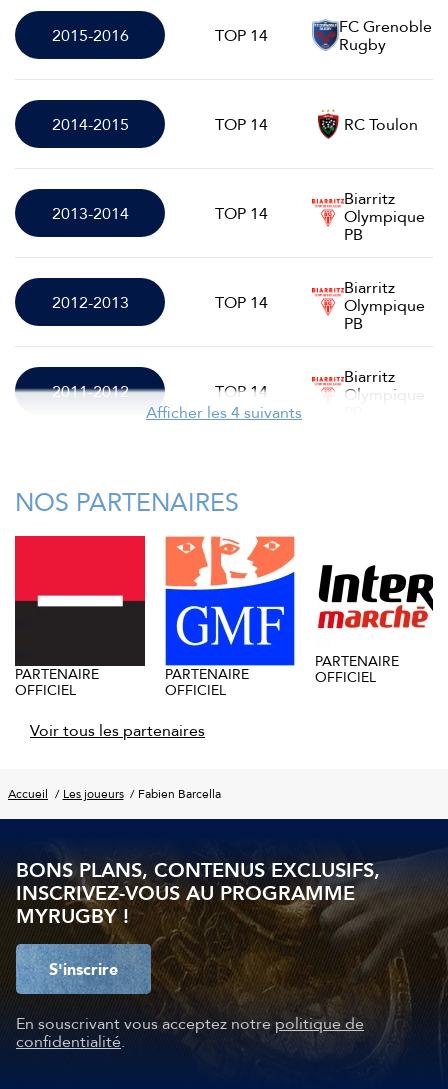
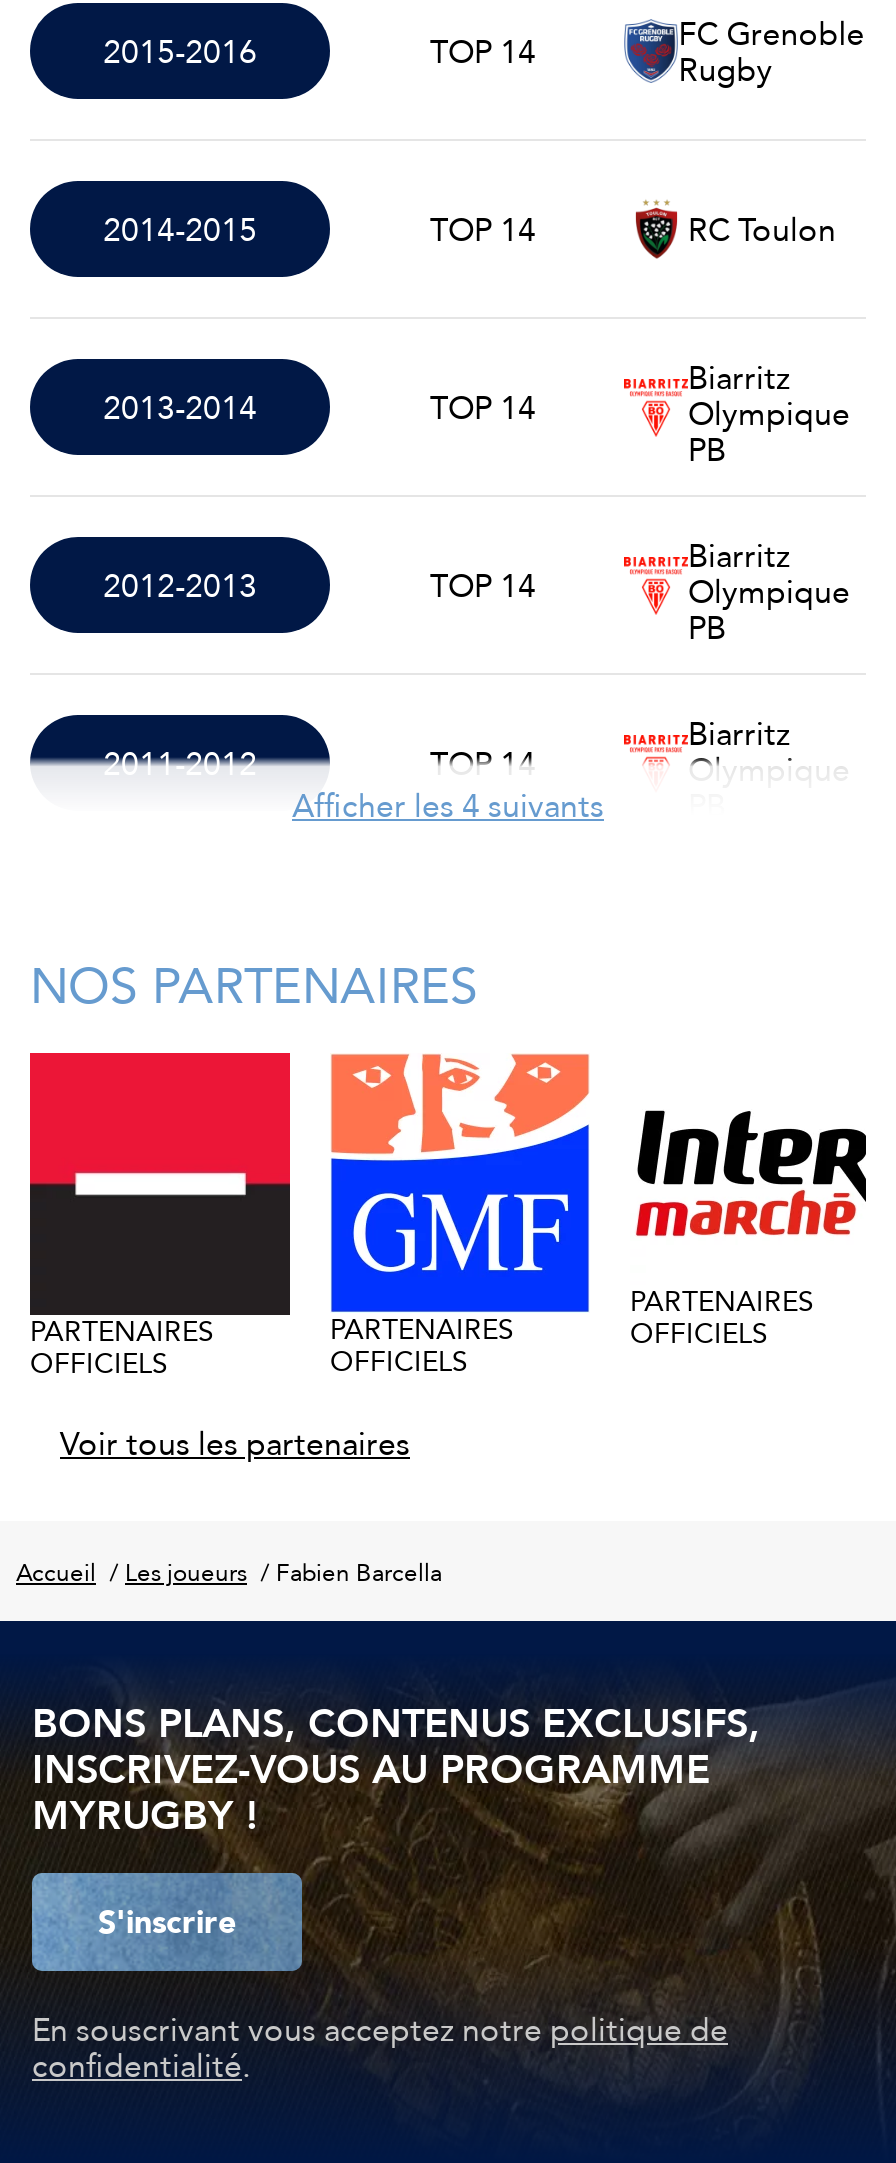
- PARTENAIRE
- OFFICIEL
+ PARTENAIRES
+ OFFICIELS

- PARTENAIRE
- OFFICIEL
+ PARTENAIRES
+ OFFICIELS

- PARTENAIRE
- OFFICIEL
+ PARTENAIRES
+ OFFICIELS
